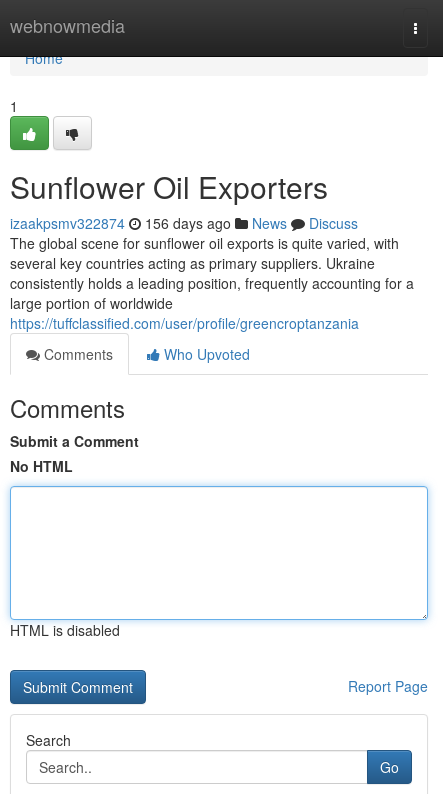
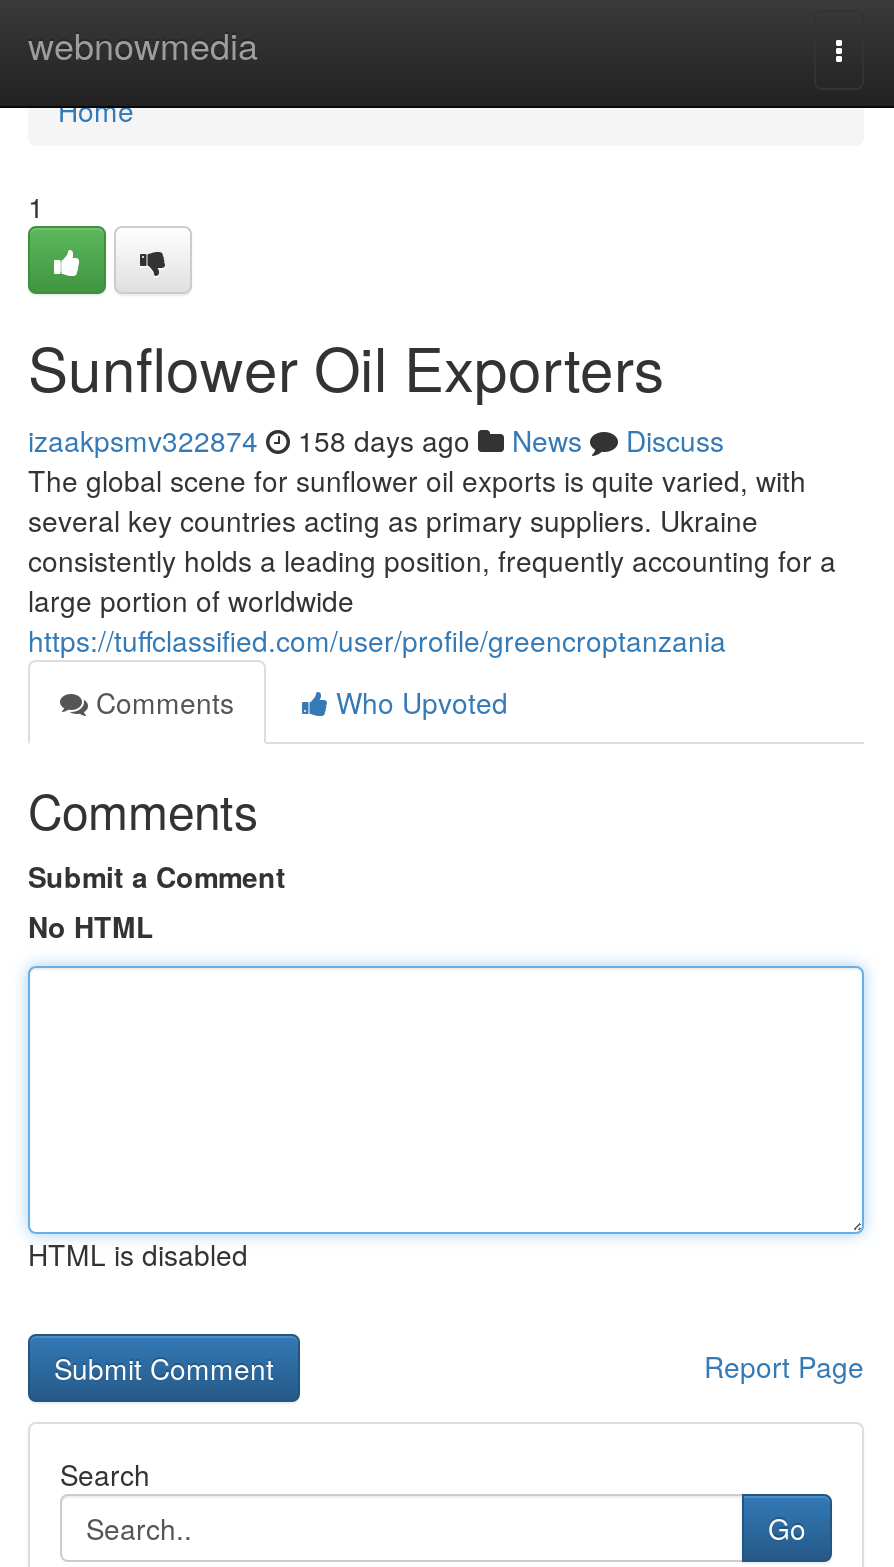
- izaakpsmv322874 156 days ago News Discuss
+ izaakpsmv322874 158 days ago News Discuss
